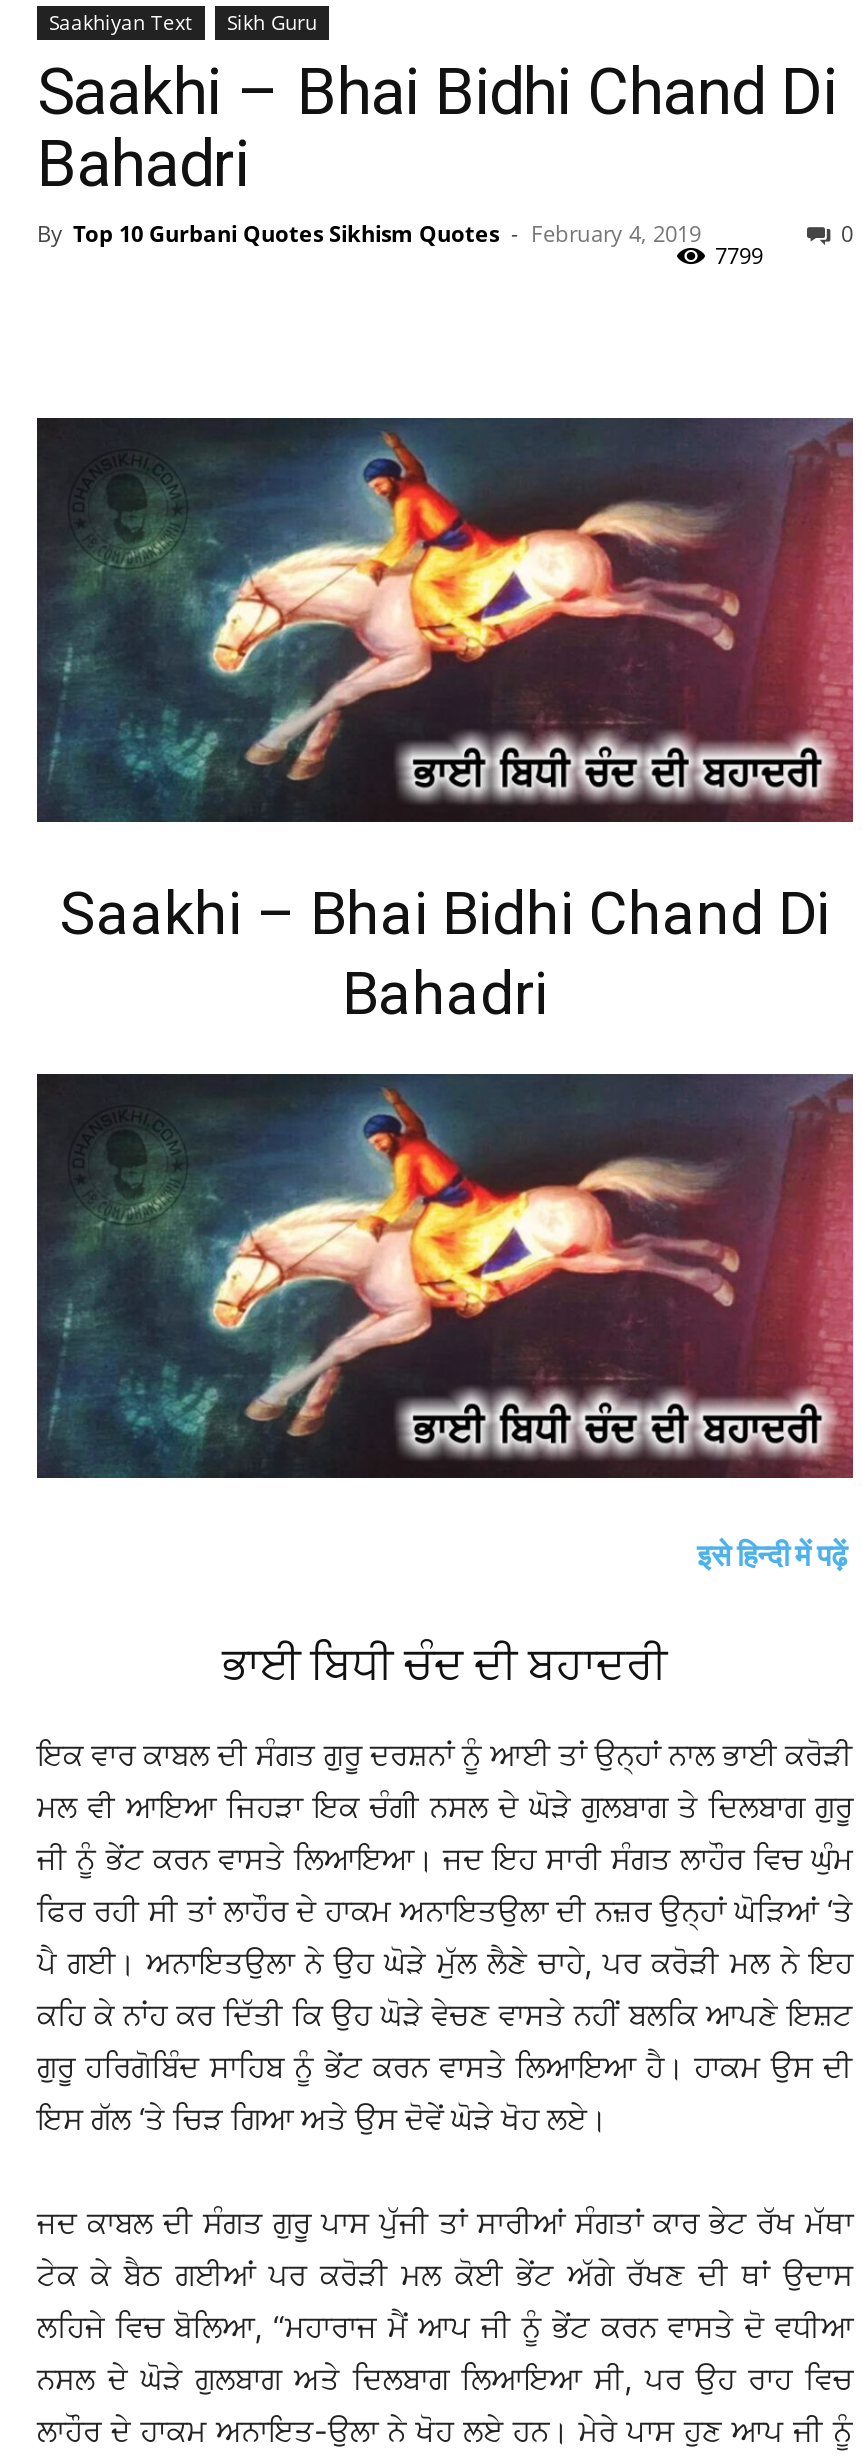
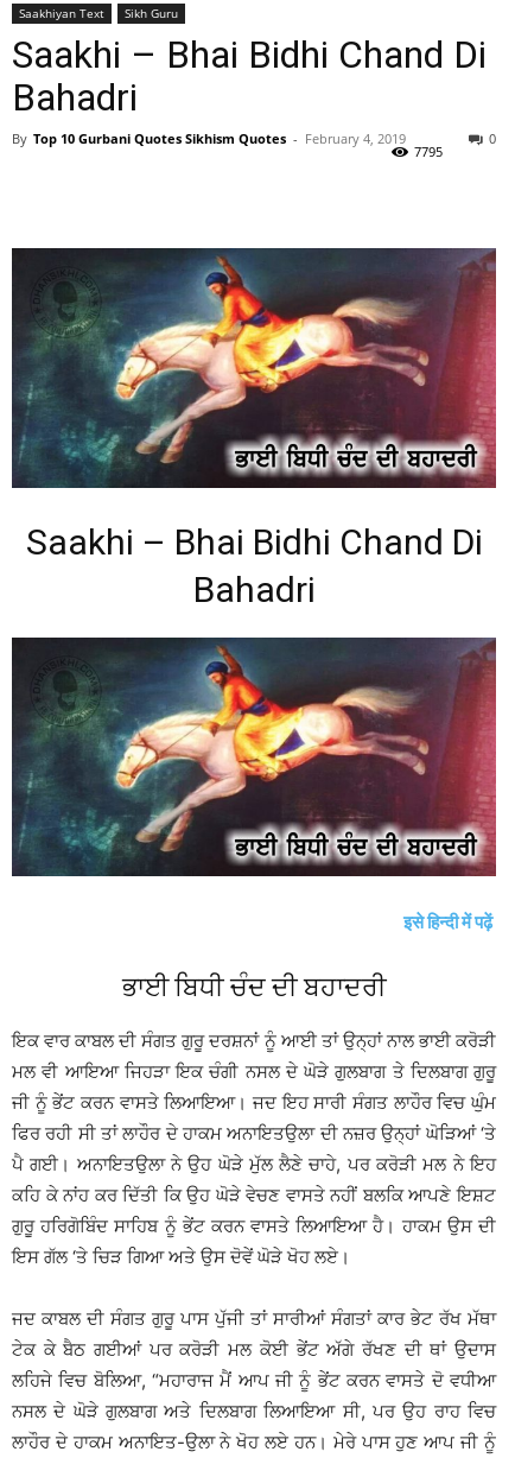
- 7799
+ 7795
